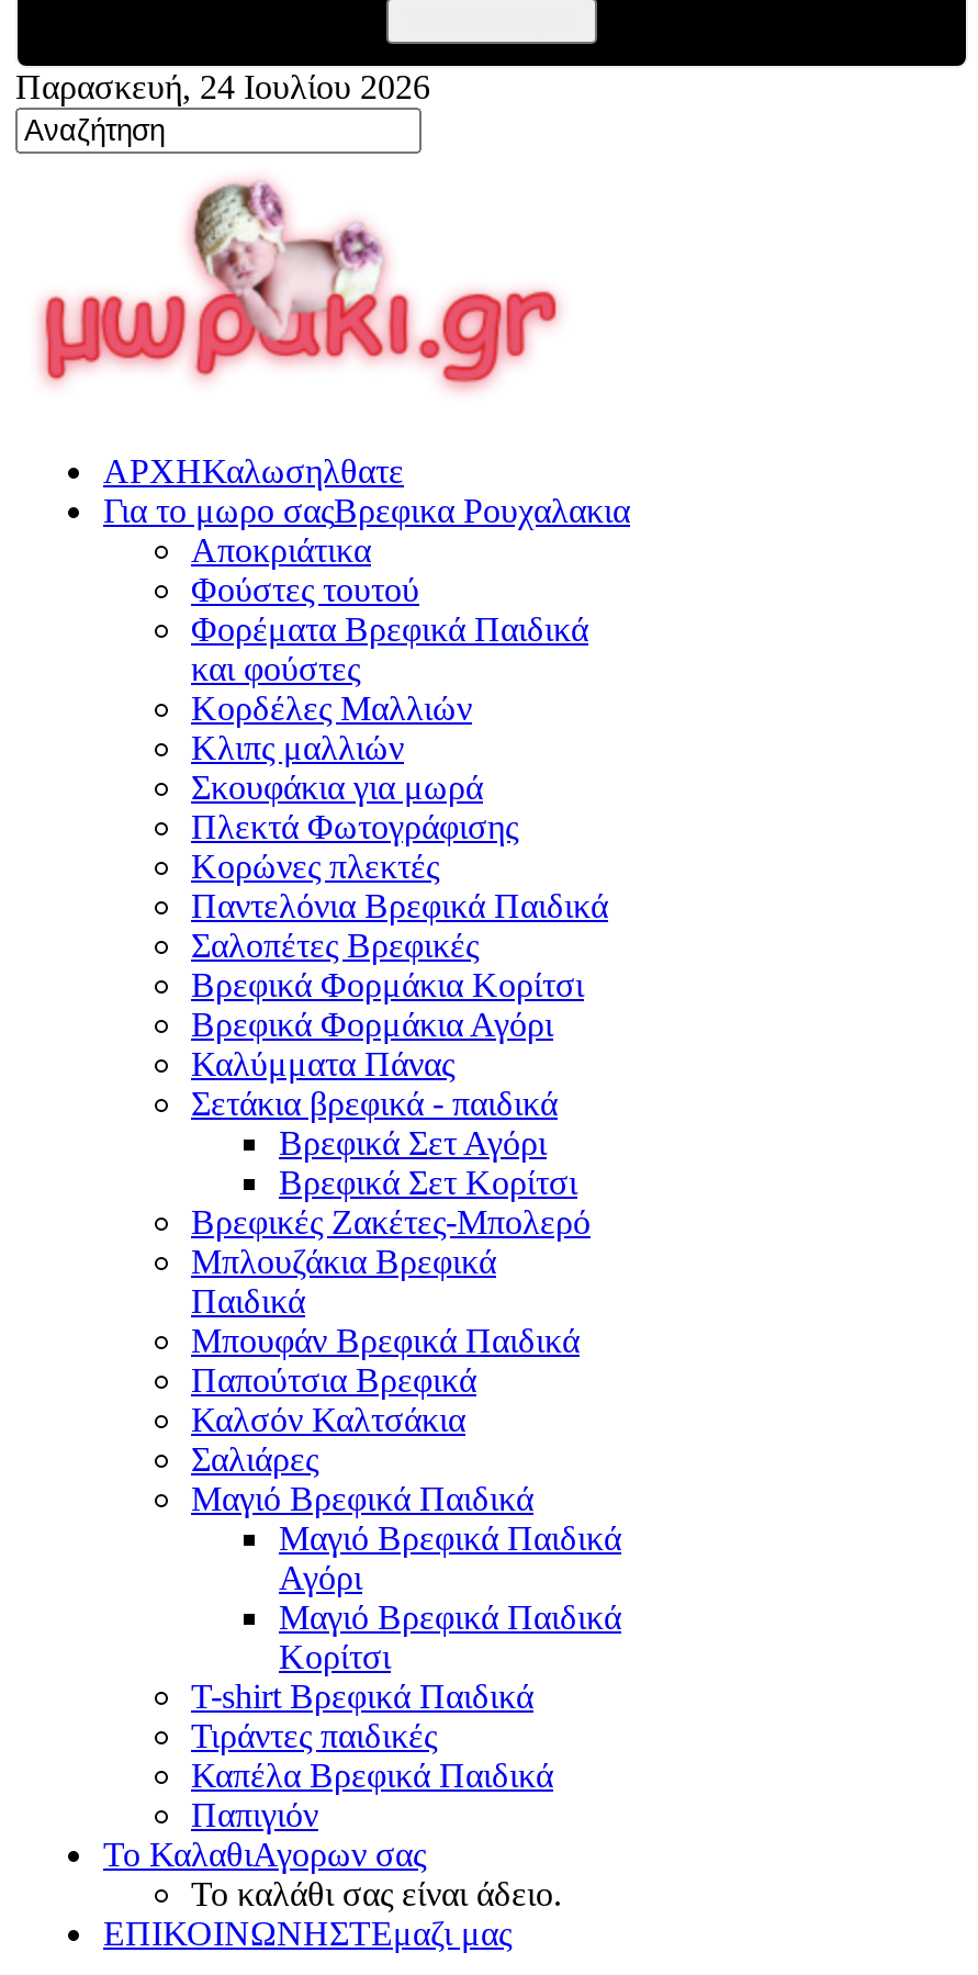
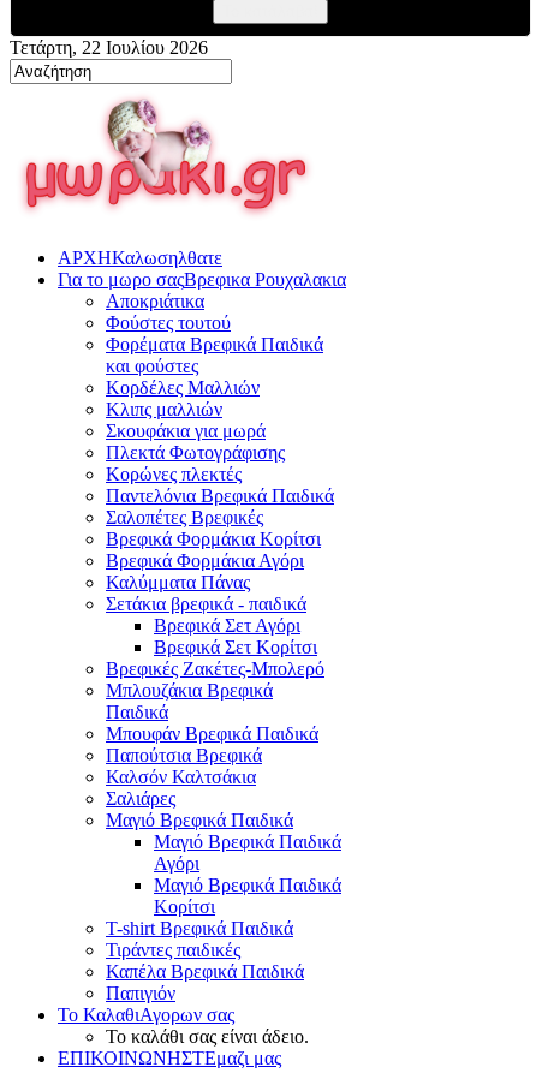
- Παρασκευή, 24 Ιουλίου 2026
+ Τετάρτη, 22 Ιουλίου 2026
